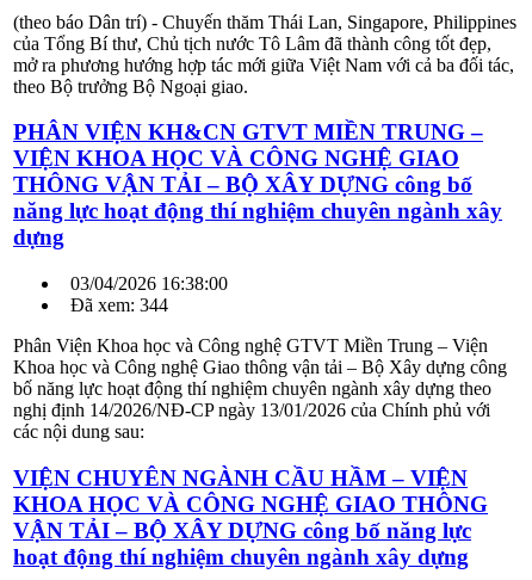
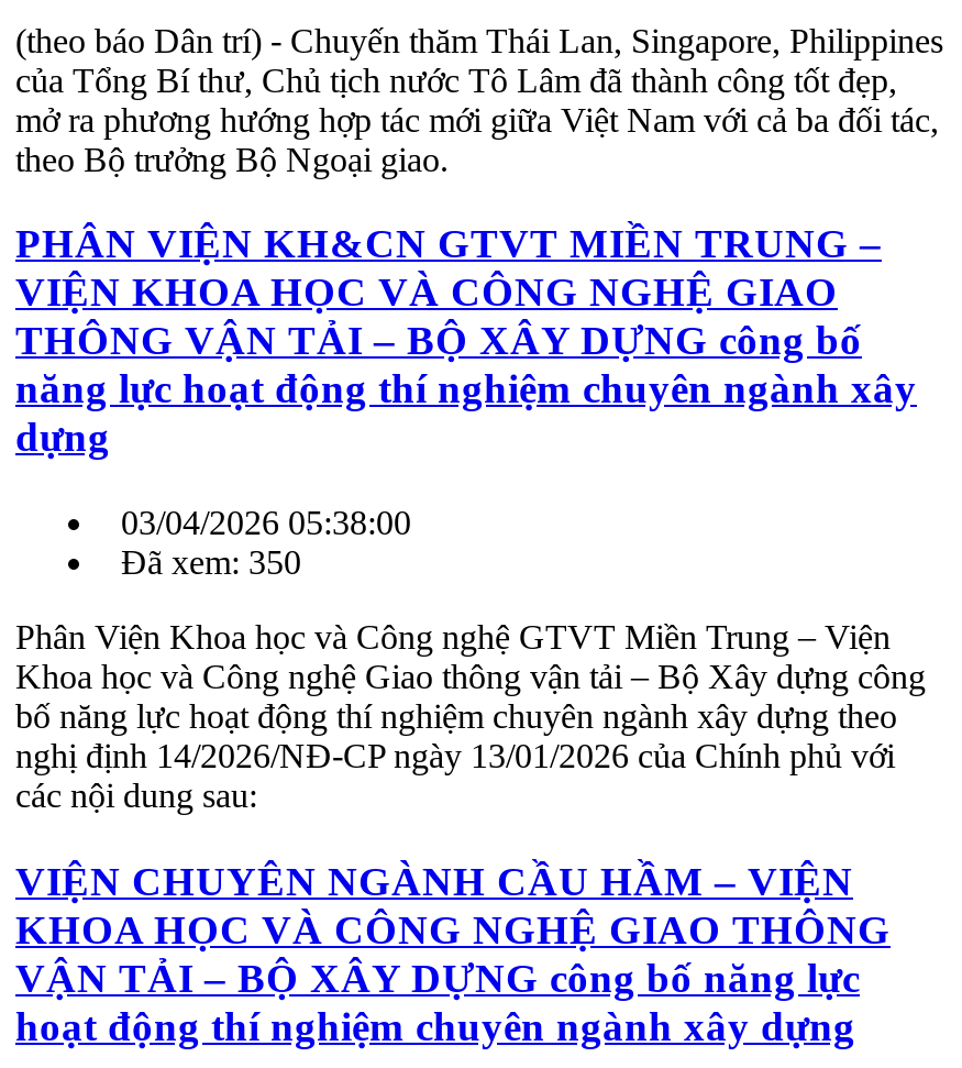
- 03/04/2026 16:38:00
+ 03/04/2026 05:38:00

- Đã xem: 344
+ Đã xem: 350
